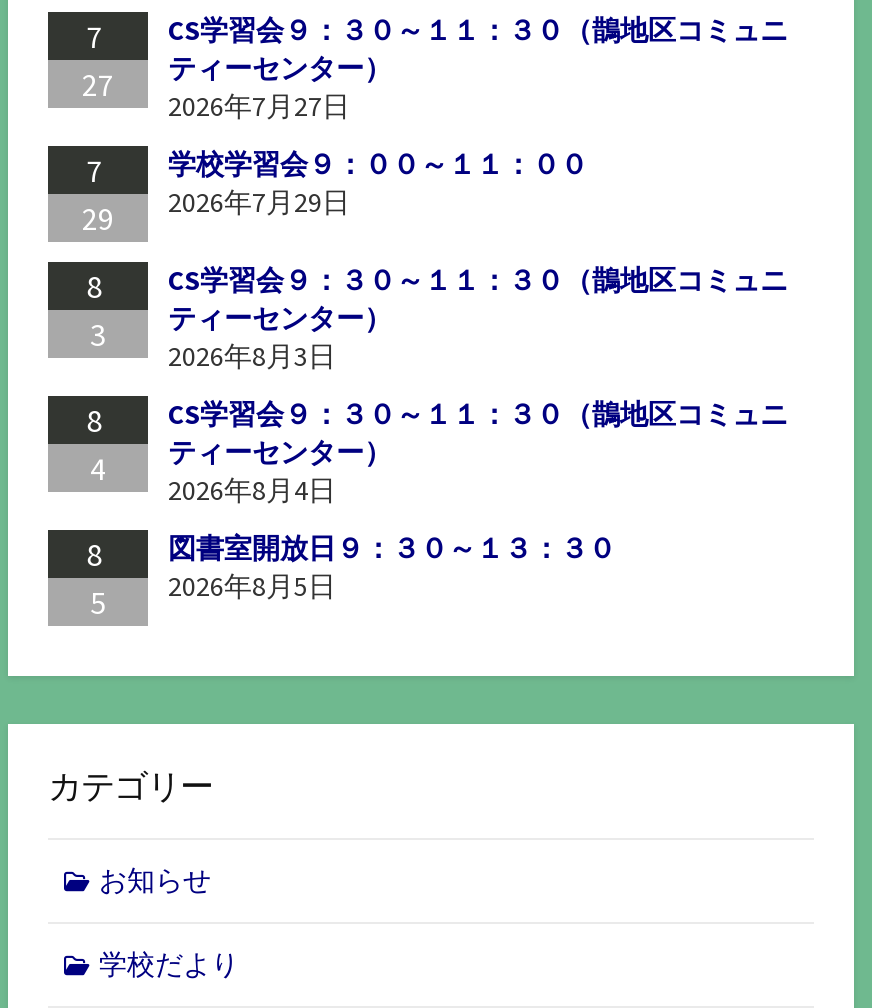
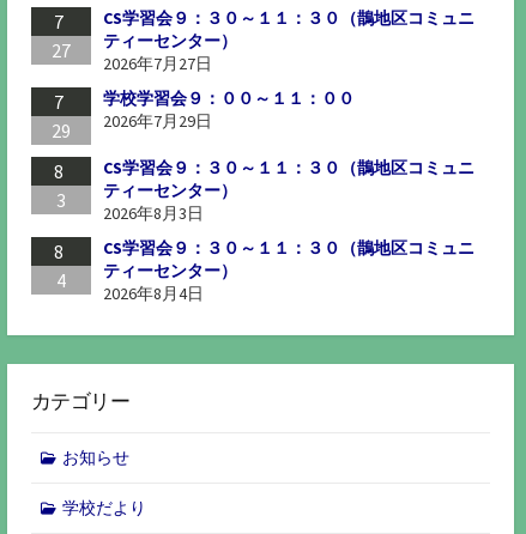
- 8
- 5

- 図書室開放日９：３０～１３：３０
- 2026年8月5日
